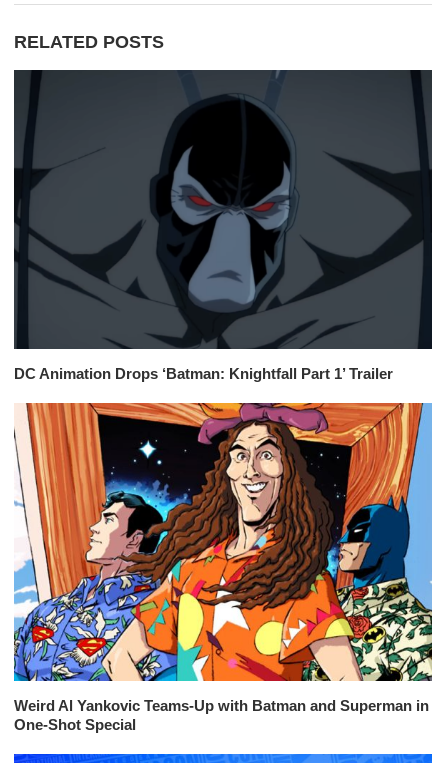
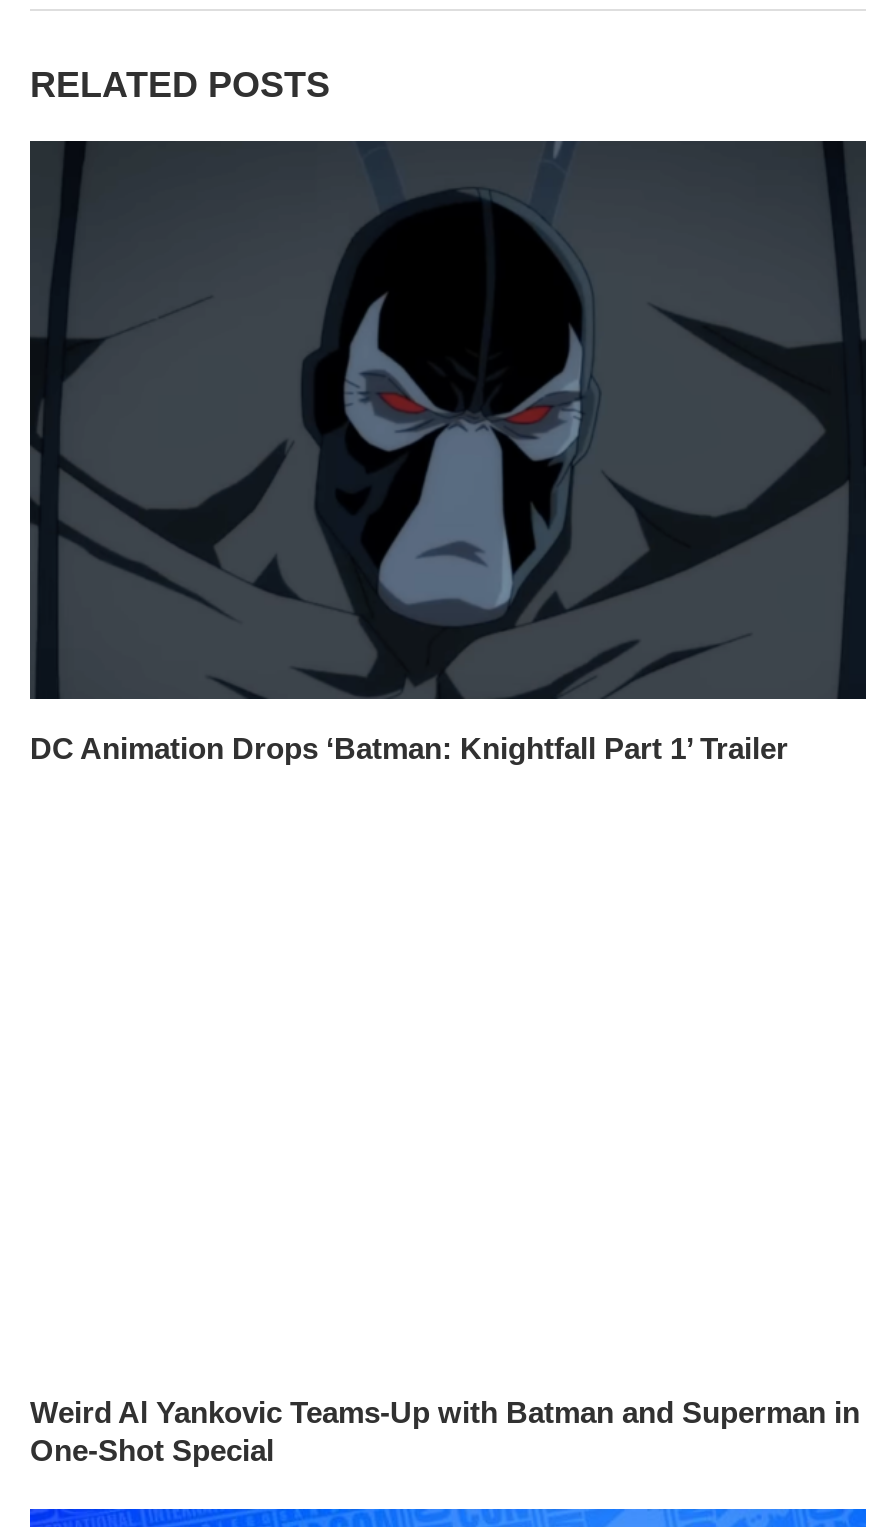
- [image]
